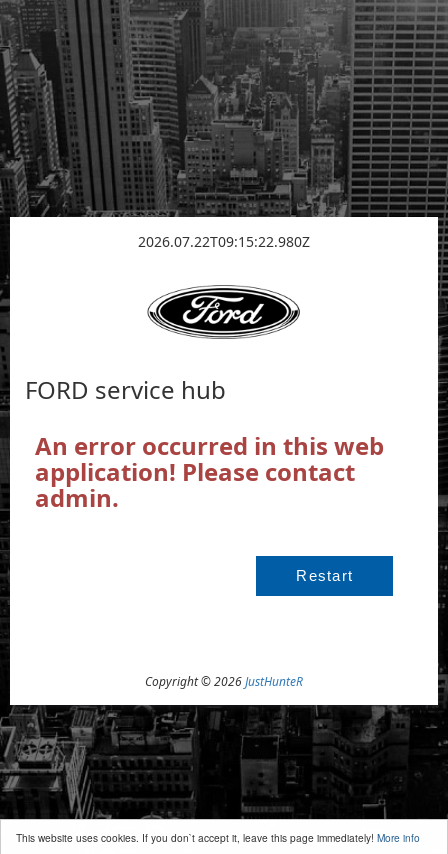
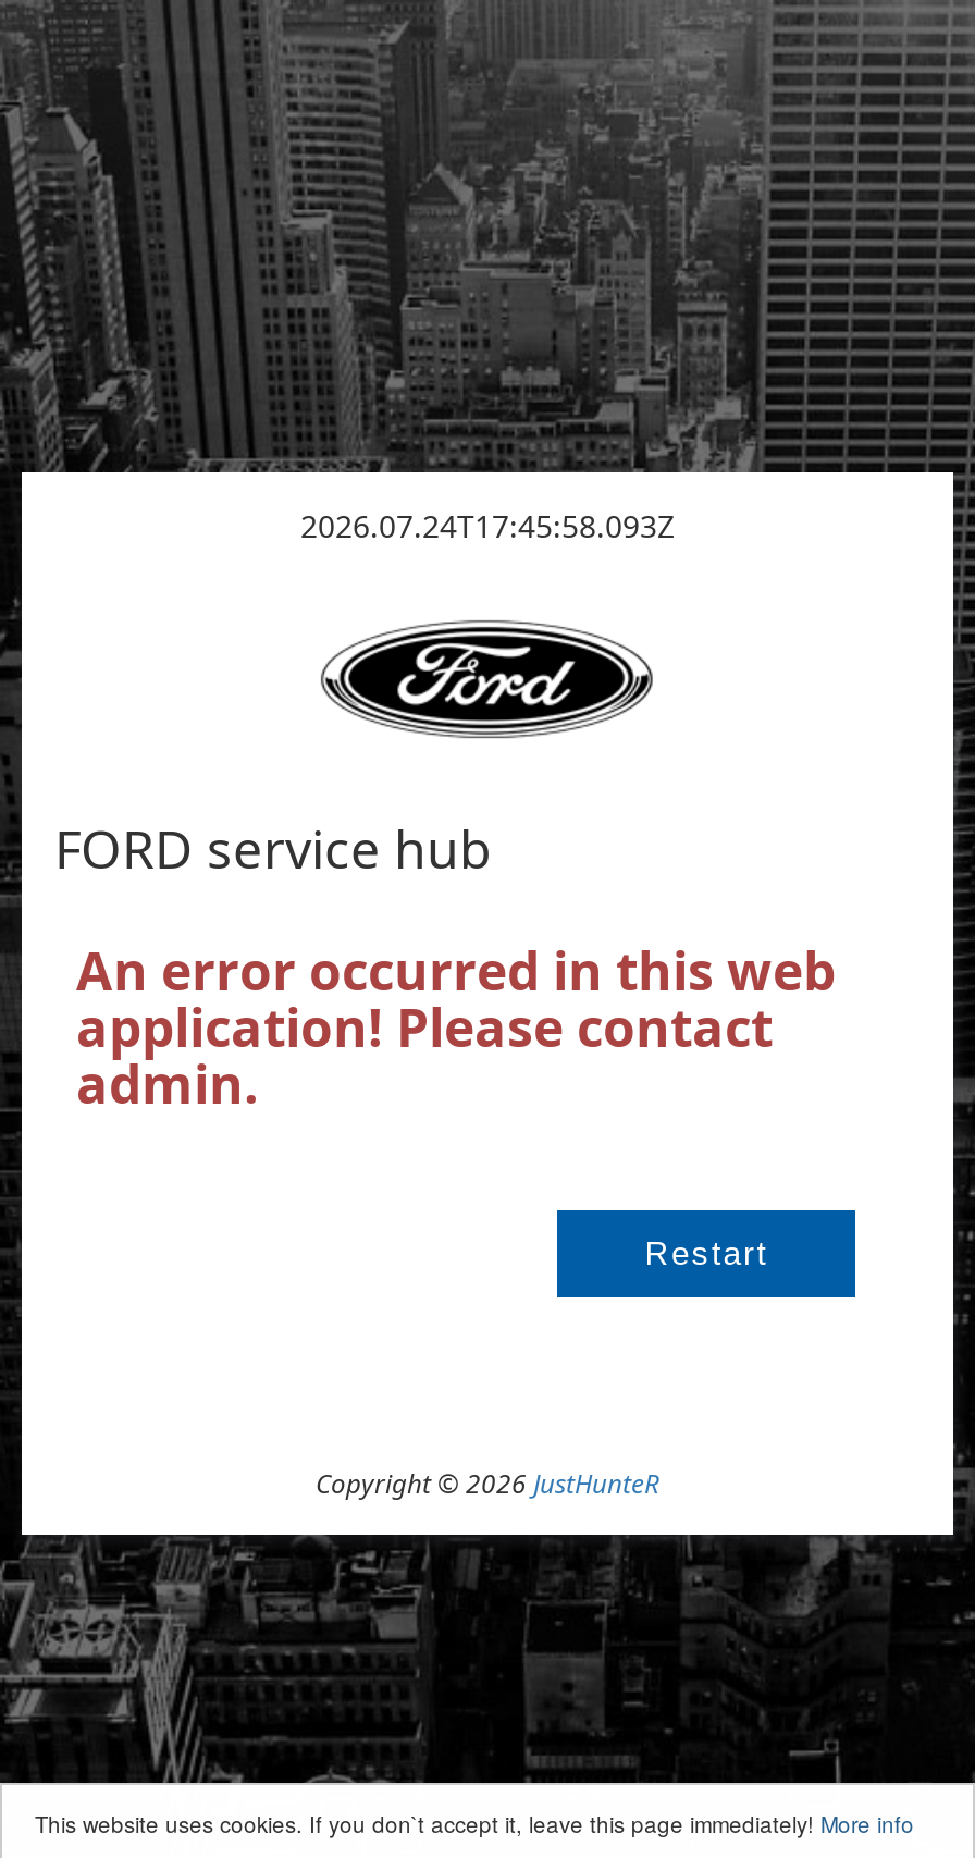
- 2026.07.22T09:15:22.980Z
+ 2026.07.24T17:45:58.093Z
